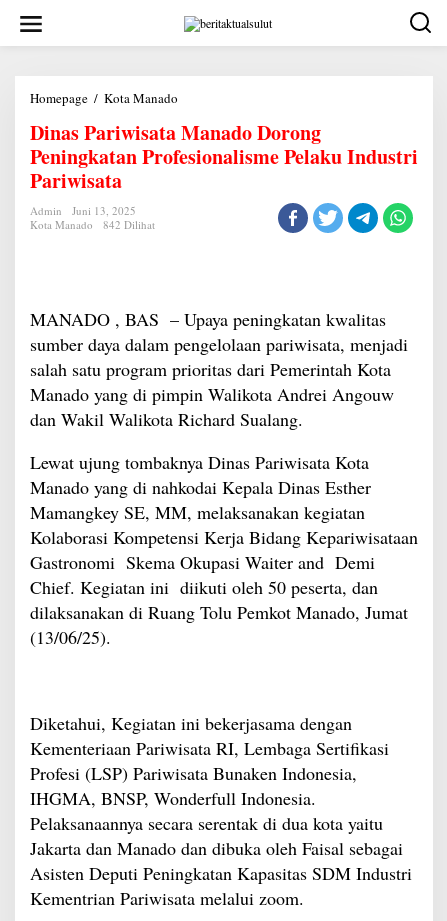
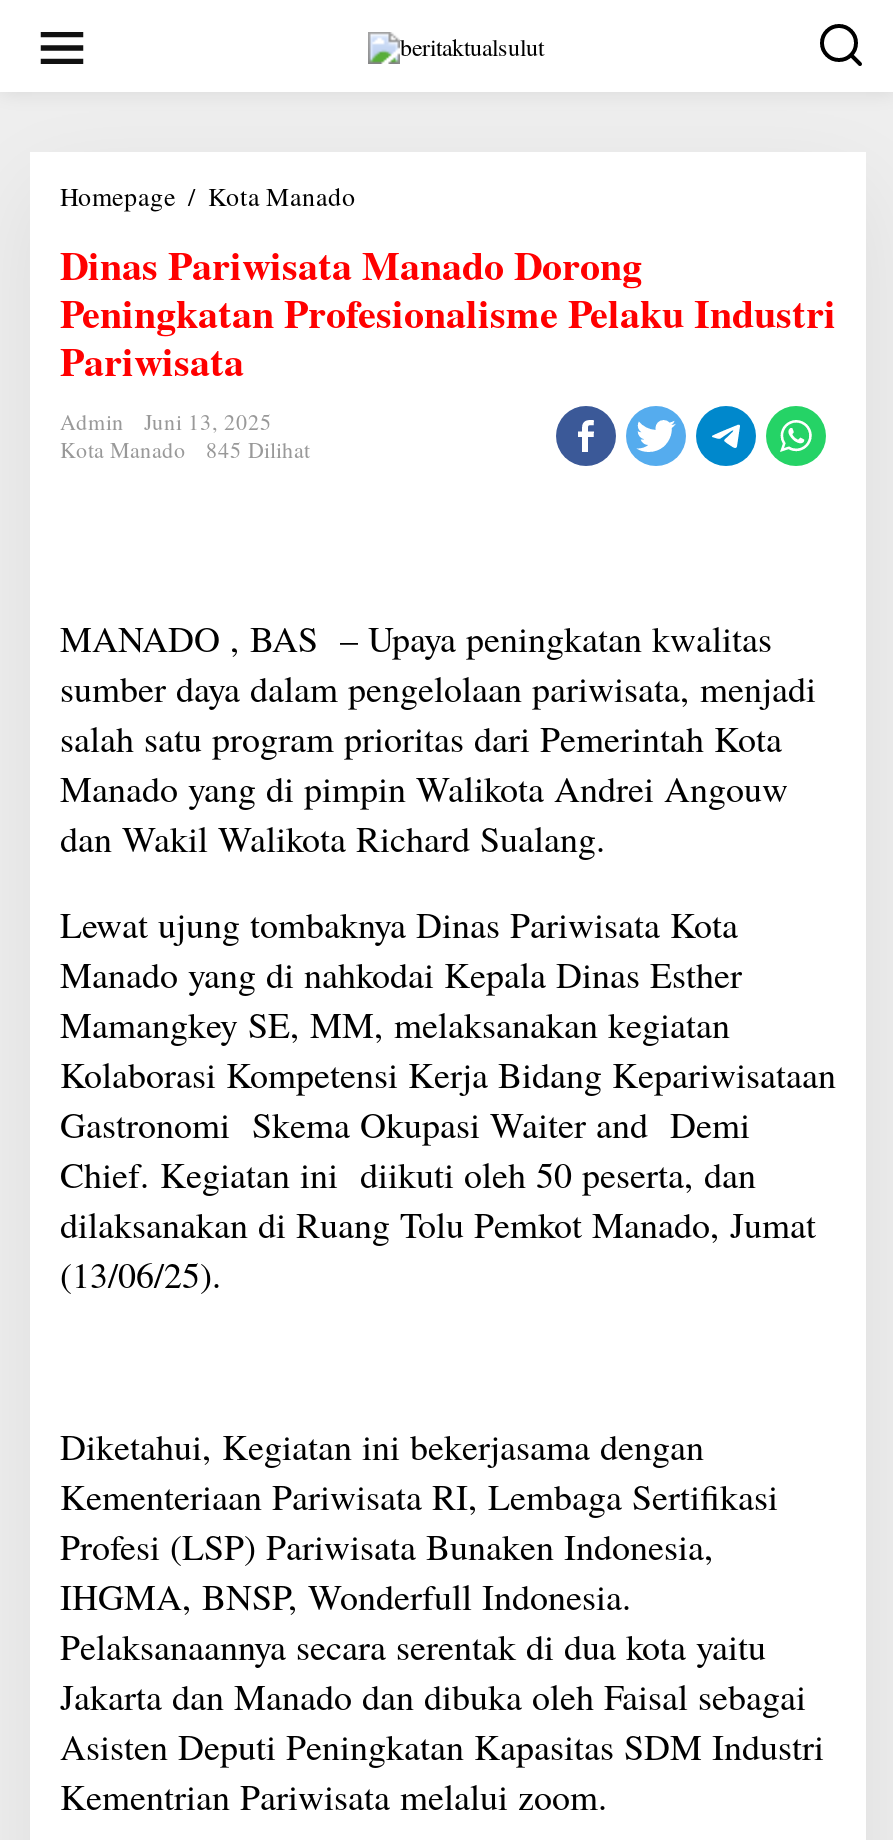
- 842 Dilihat
+ 845 Dilihat
